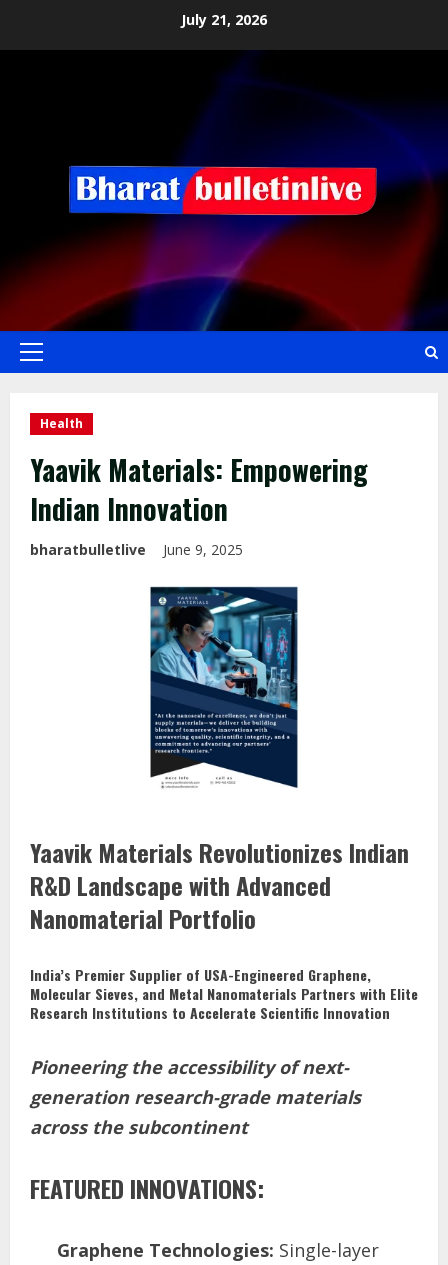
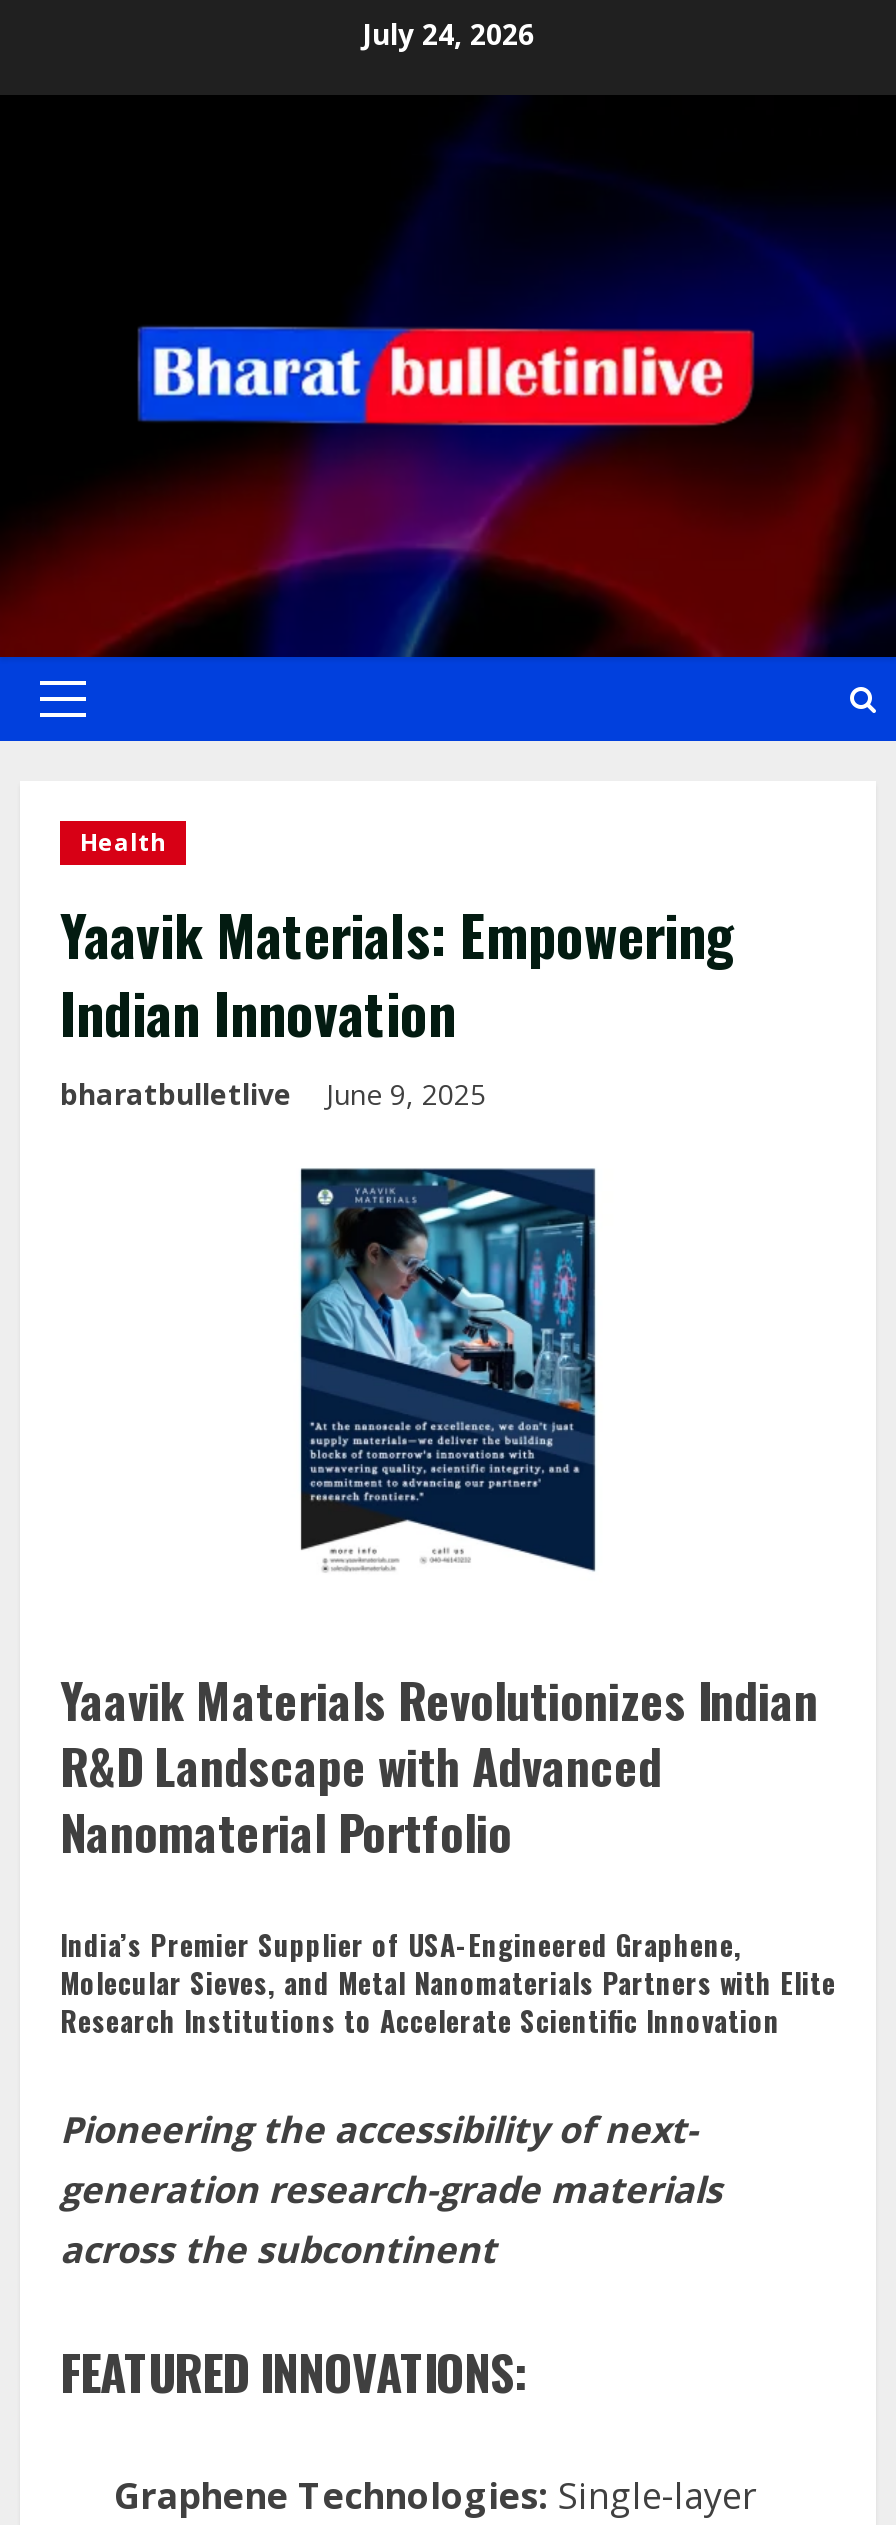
- July 21, 2026
+ July 24, 2026
